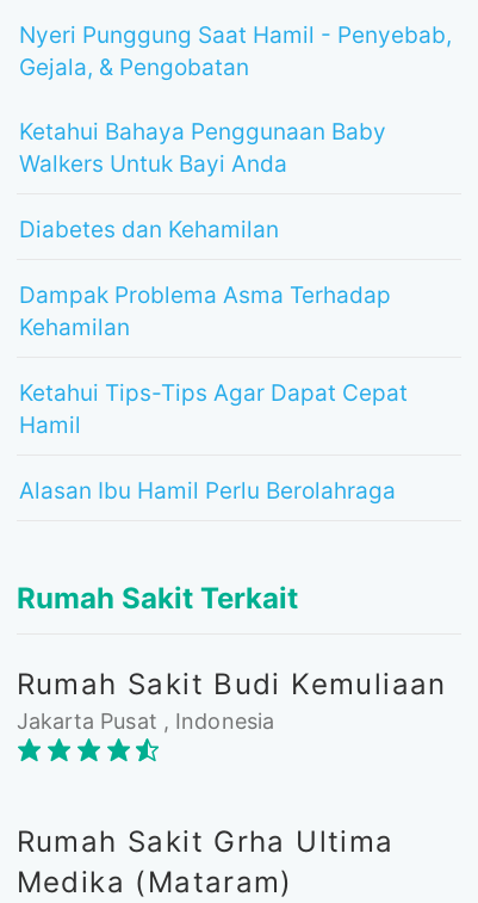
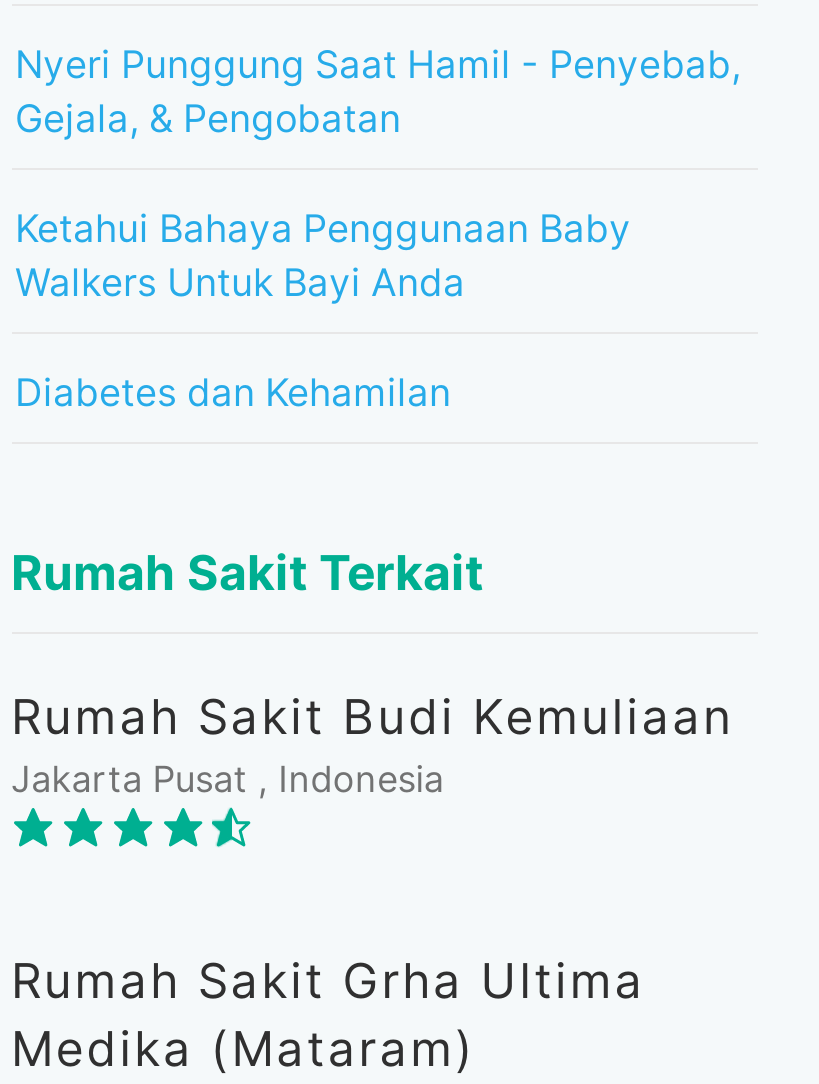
- Dampak Problema Asma Terhadap
- Kehamilan
- Ketahui Tips-Tips Agar Dapat Cepat
- Hamil
- Alasan Ibu Hamil Perlu Berolahraga
